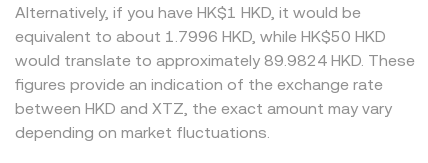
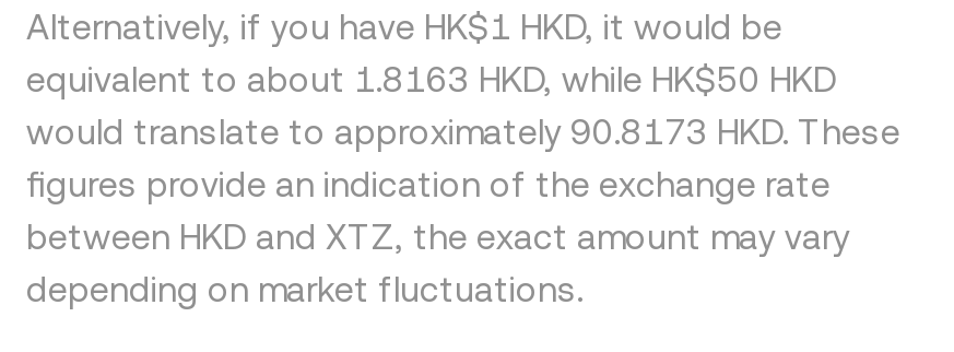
- equivalent to about 1.7996 HKD, while HK$50 HKD
+ equivalent to about 1.8163 HKD, while HK$50 HKD

- would translate to approximately 89.9824 HKD. These
+ would translate to approximately 90.8173 HKD. These
